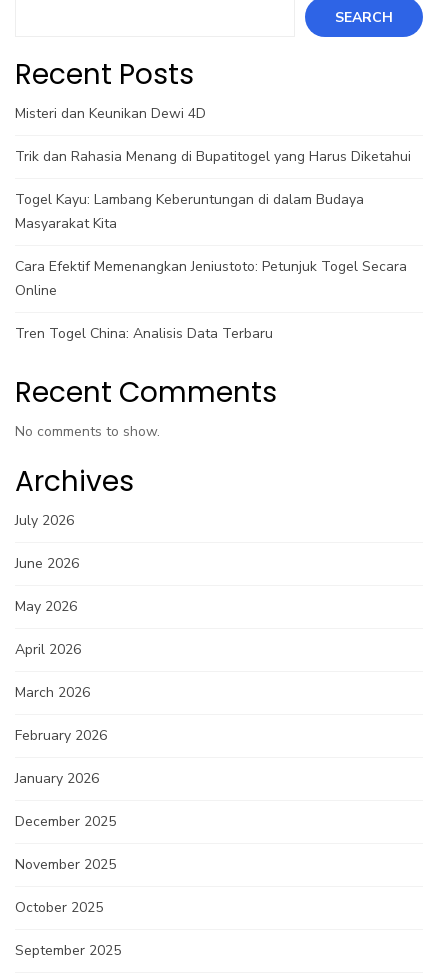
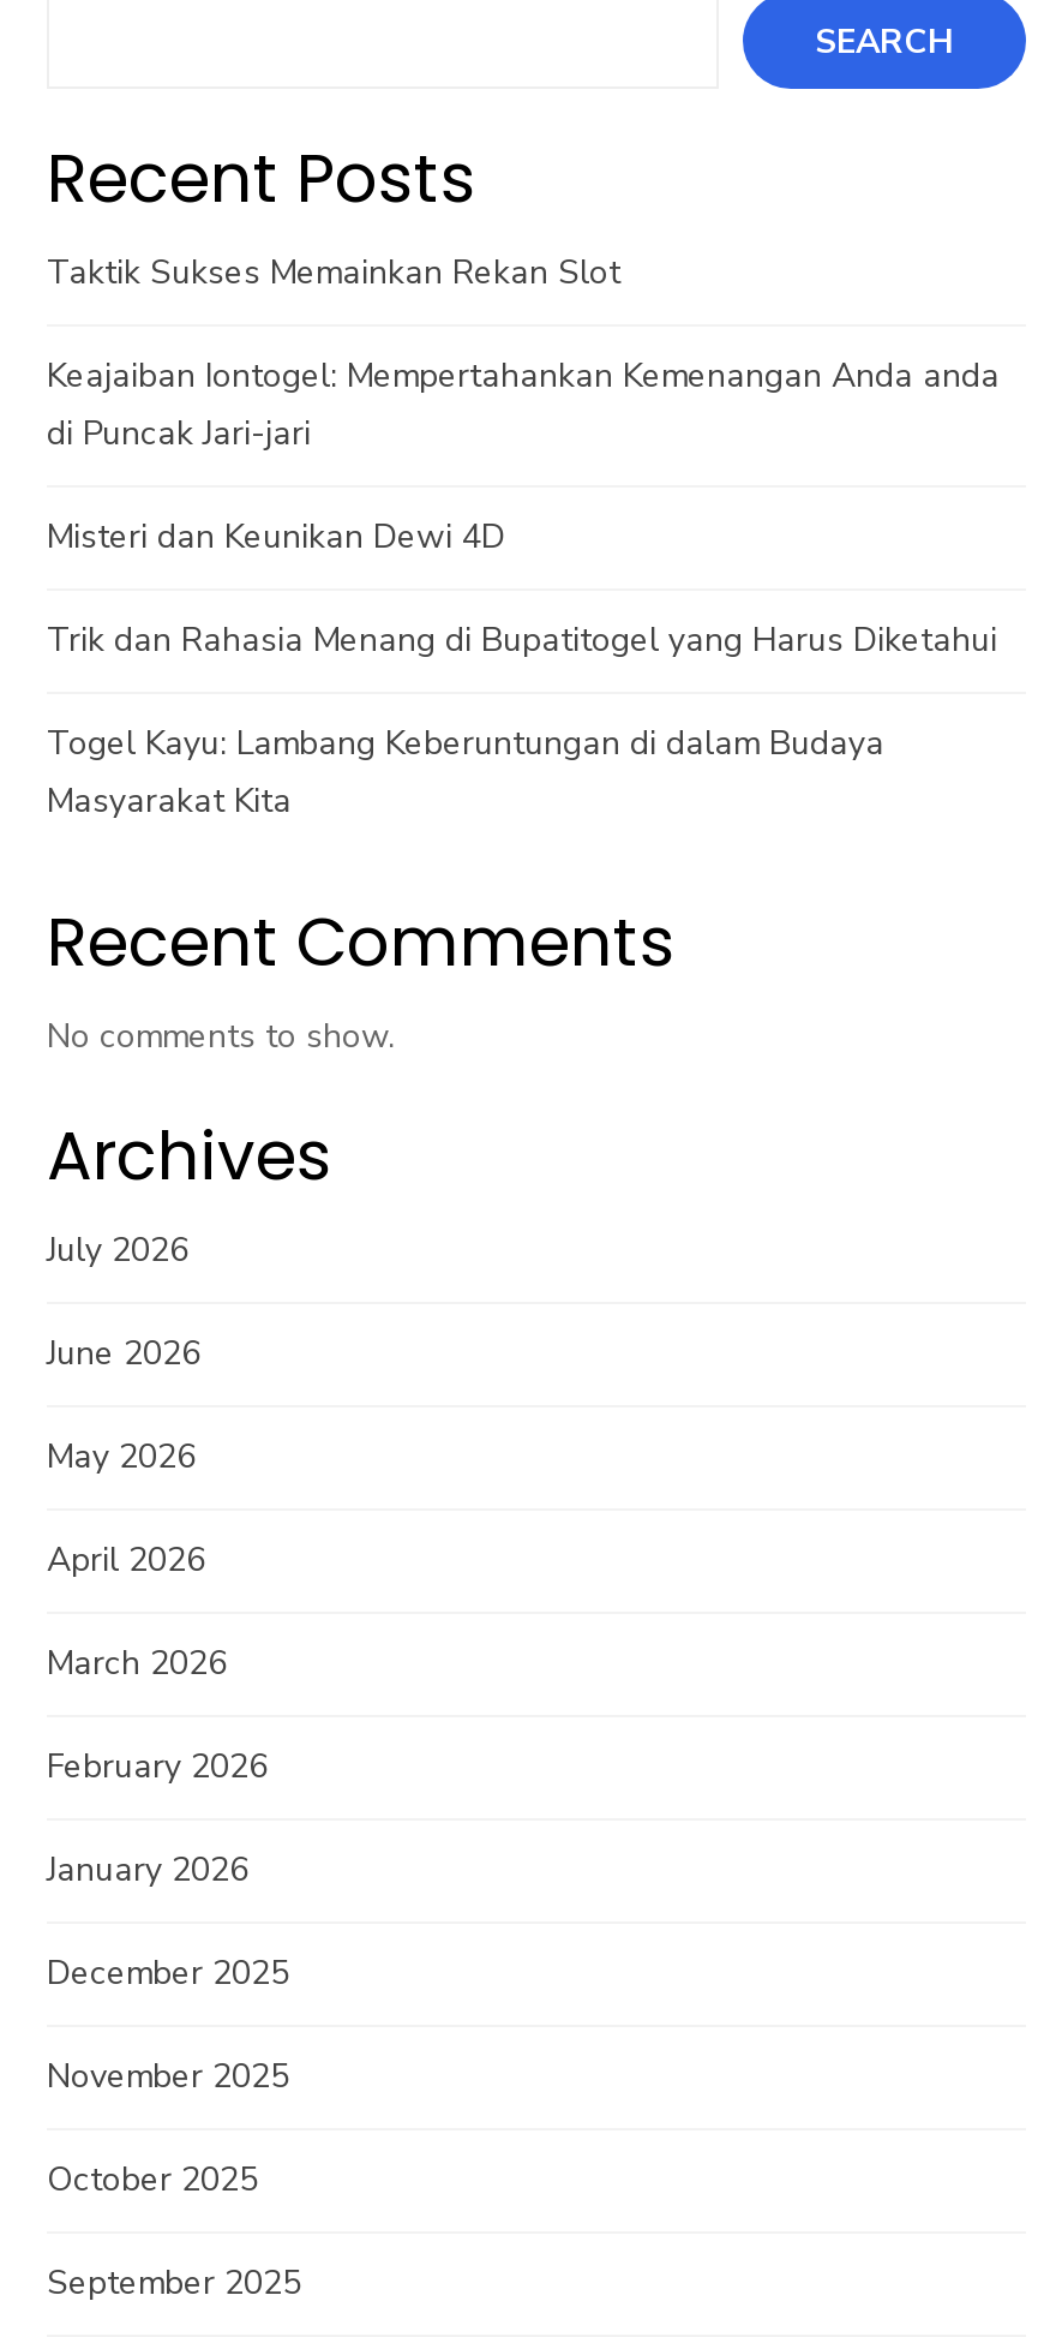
+ Taktik Sukses Memainkan Rekan Slot
+ Keajaiban Iontogel: Mempertahankan Kemenangan Anda anda
+ di Puncak Jari-jari

moved down: Misteri dan Keunikan Dewi 4D | Trik dan Rahasia Menang di Bupatitogel yang Harus Diketahui | Togel Kayu: Lambang Keberuntungan di dalam Budaya | Masyarakat Kita

- Cara Efektif Memenangkan Jeniustoto: Petunjuk Togel Secara
- Online
- Tren Togel China: Analisis Data Terbaru
